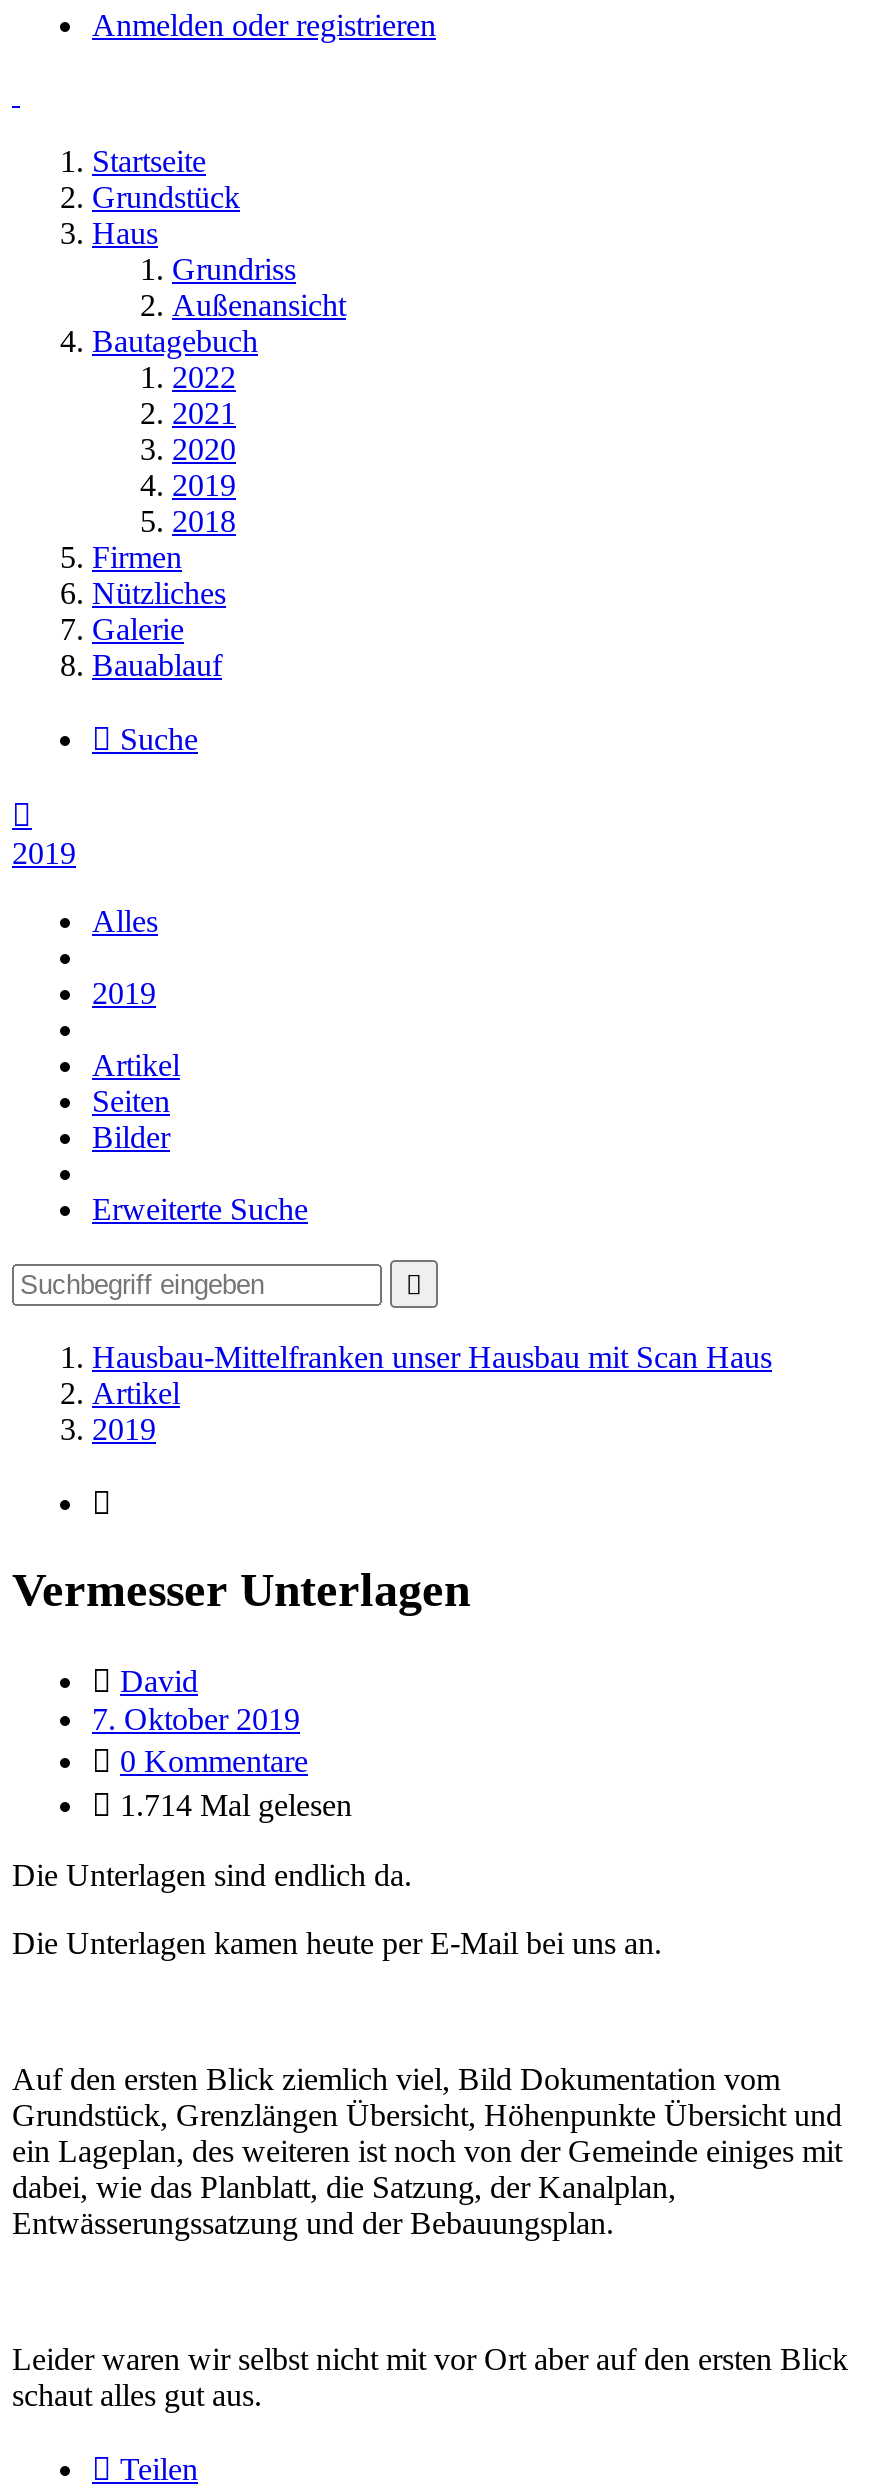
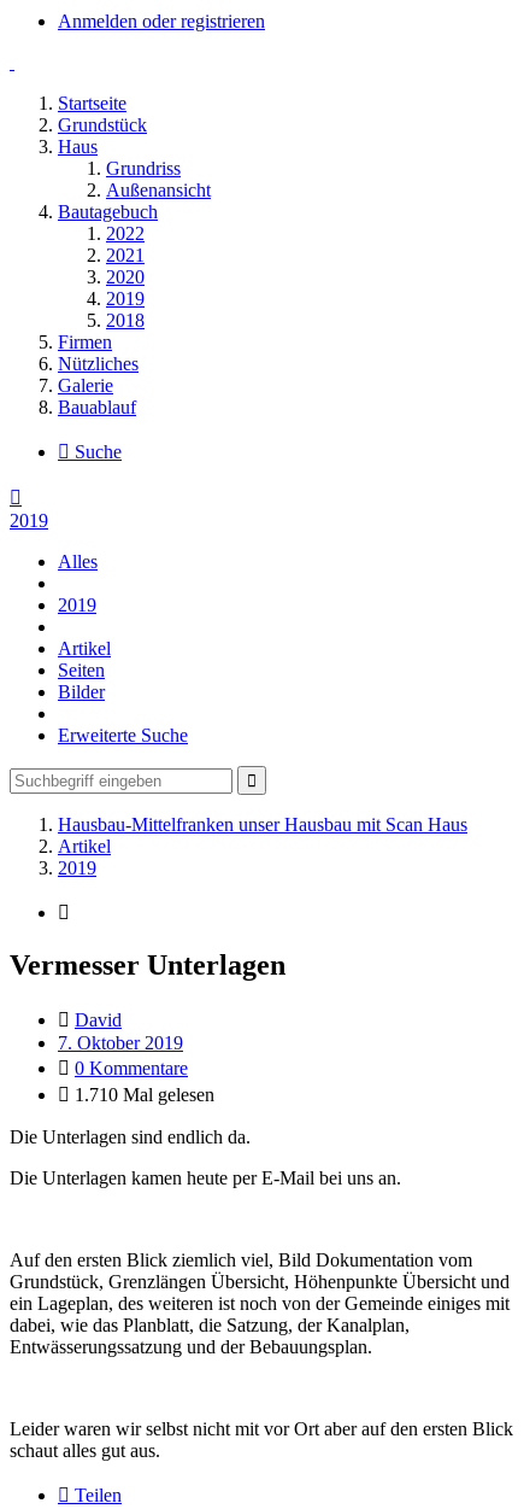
- 1.714 Mal gelesen
+ 1.710 Mal gelesen
